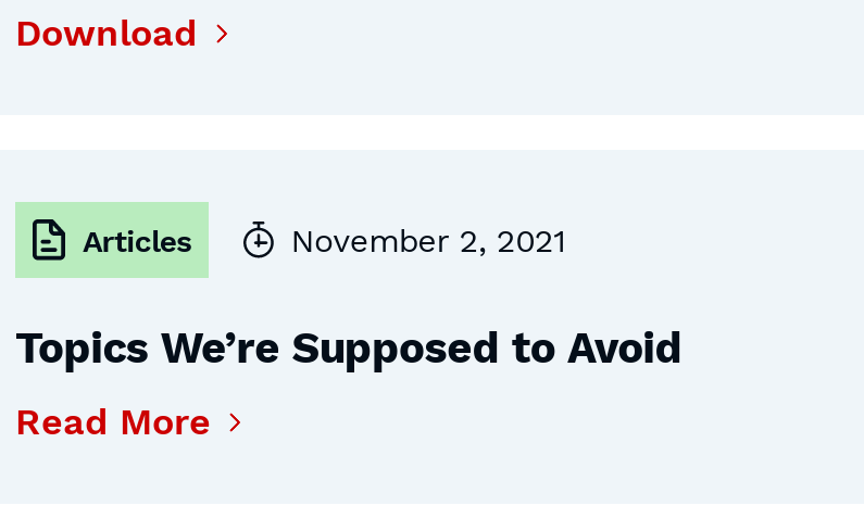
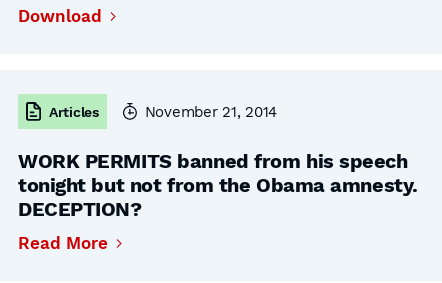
- November 2, 2021
+ November 21, 2014

- Topics We’re Supposed to Avoid
+ WORK PERMITS banned from his speech
+ tonight but not from the Obama amnesty.
+ DECEPTION?
